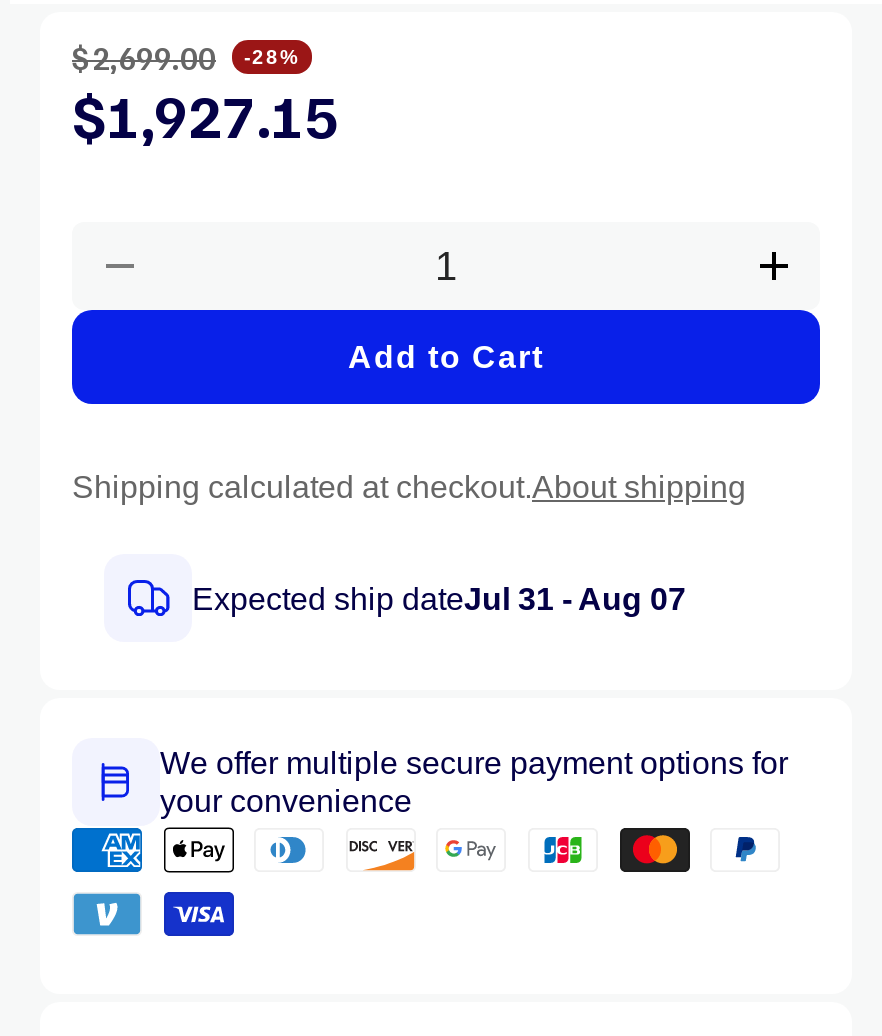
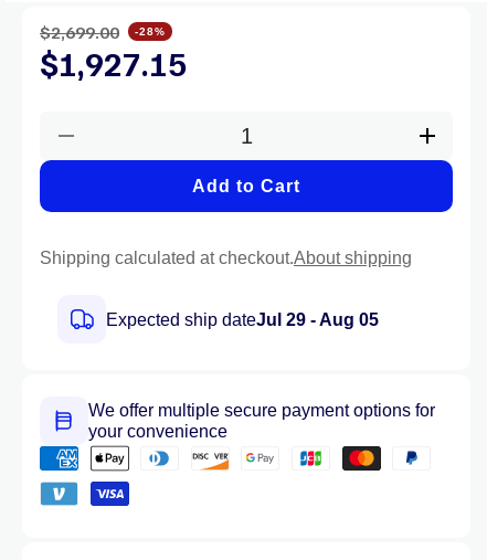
- Expected ship dateJul 31 - Aug 07
+ Expected ship dateJul 29 - Aug 05
